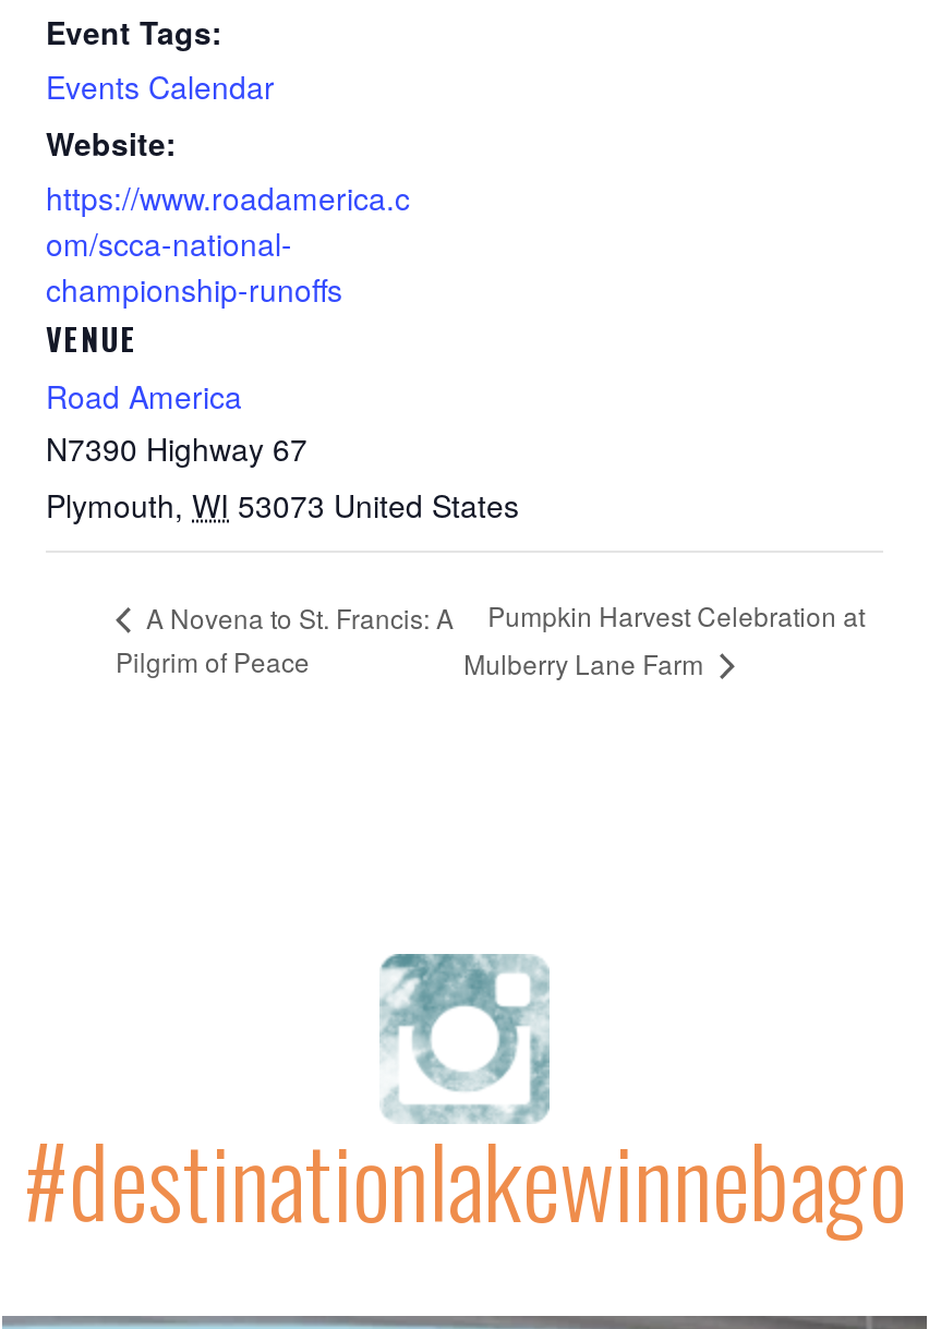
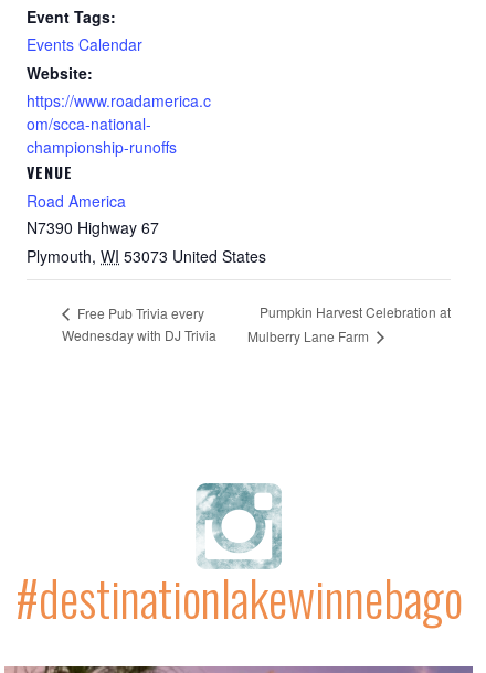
- A Novena to St. Francis: A
- Pilgrim of Peace
+ Free Pub Trivia every
+ Wednesday with DJ Trivia
